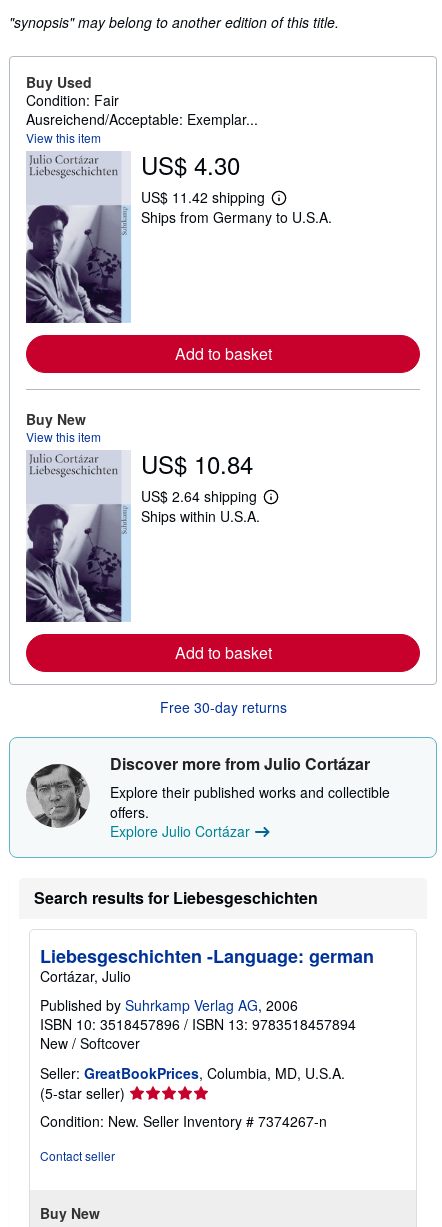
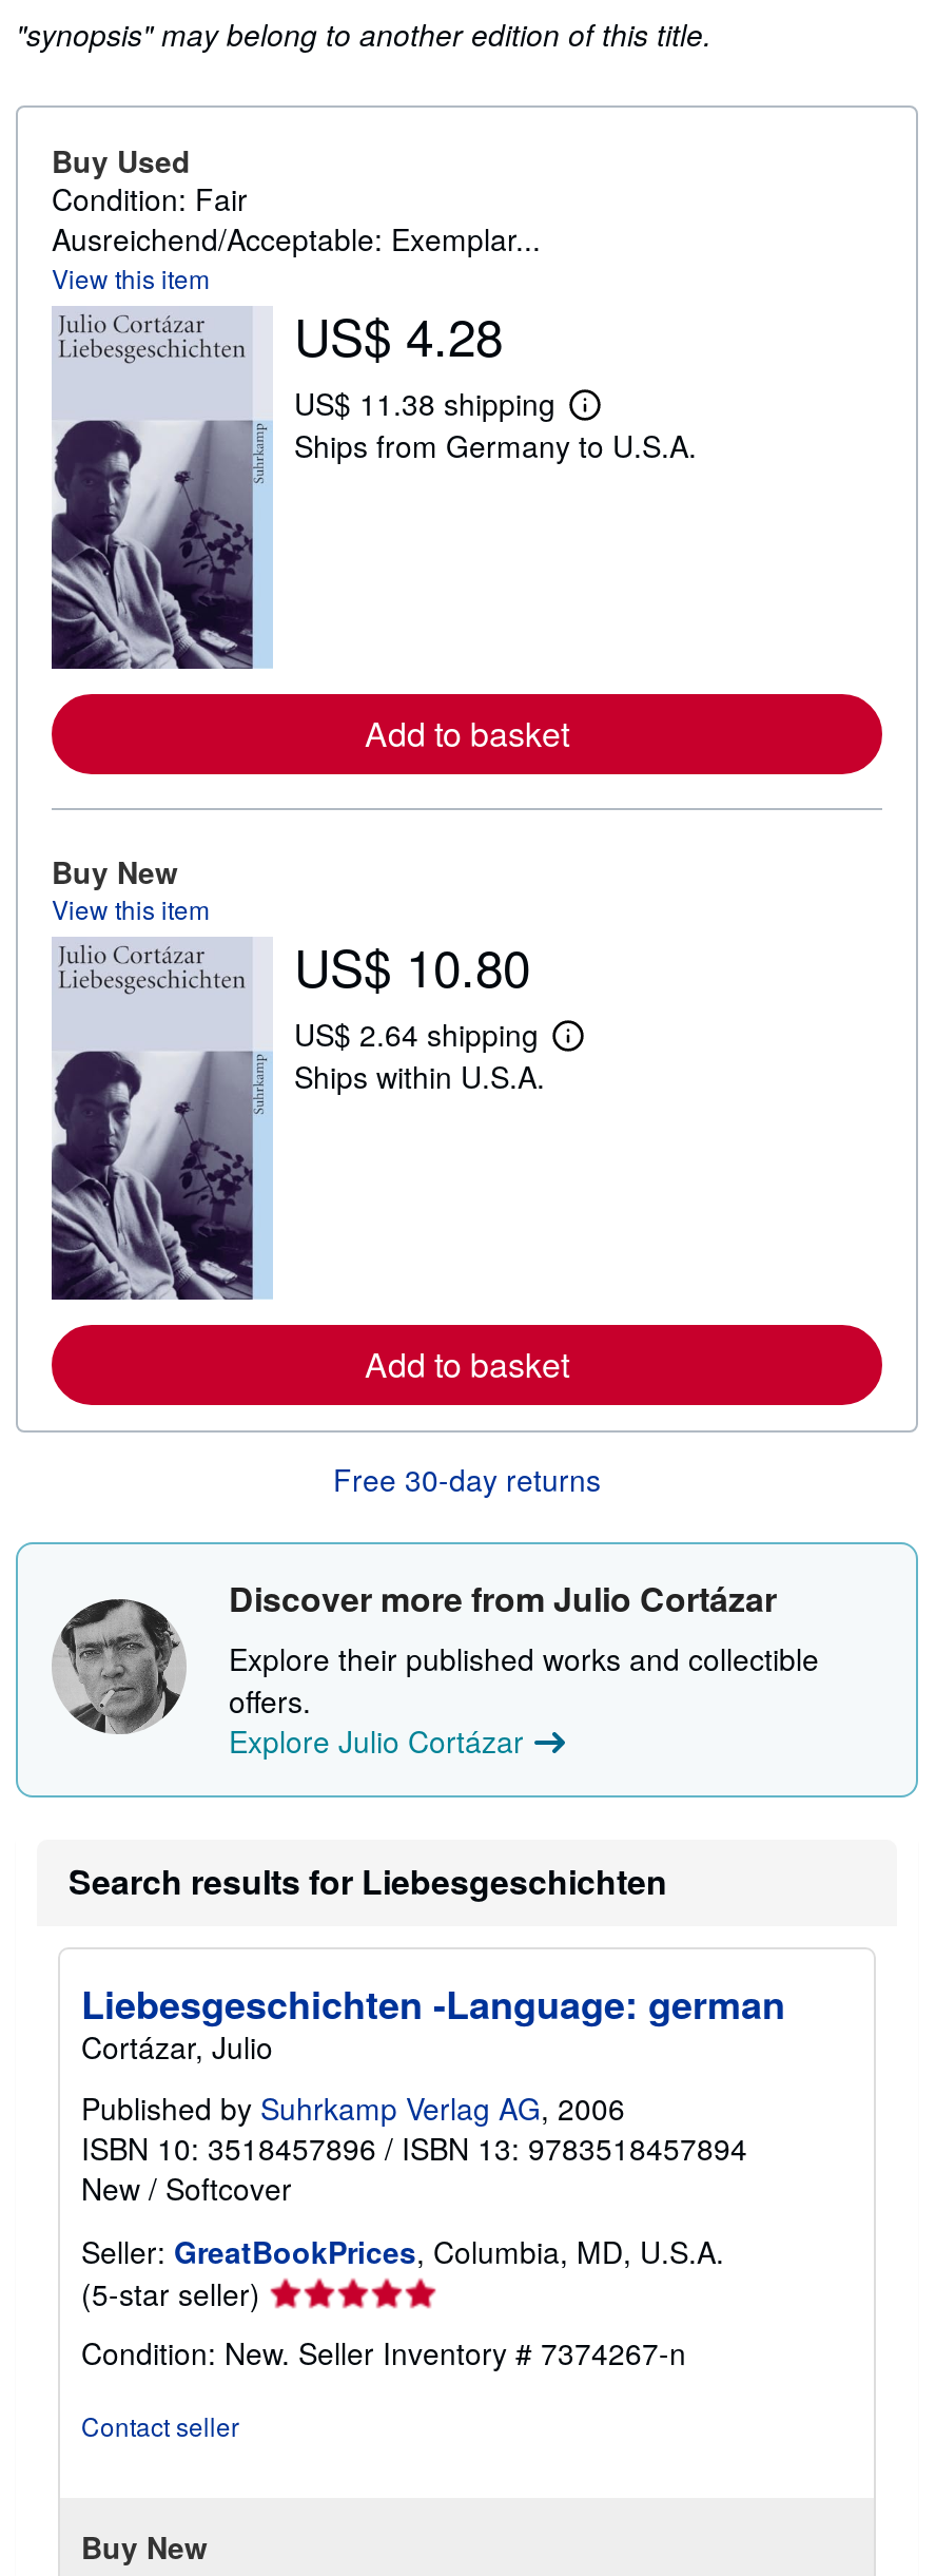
- US$ 4.30
+ US$ 4.28

- US$ 11.42 shipping L
+ US$ 11.38 shipping L

- US$ 10.84
+ US$ 10.80
